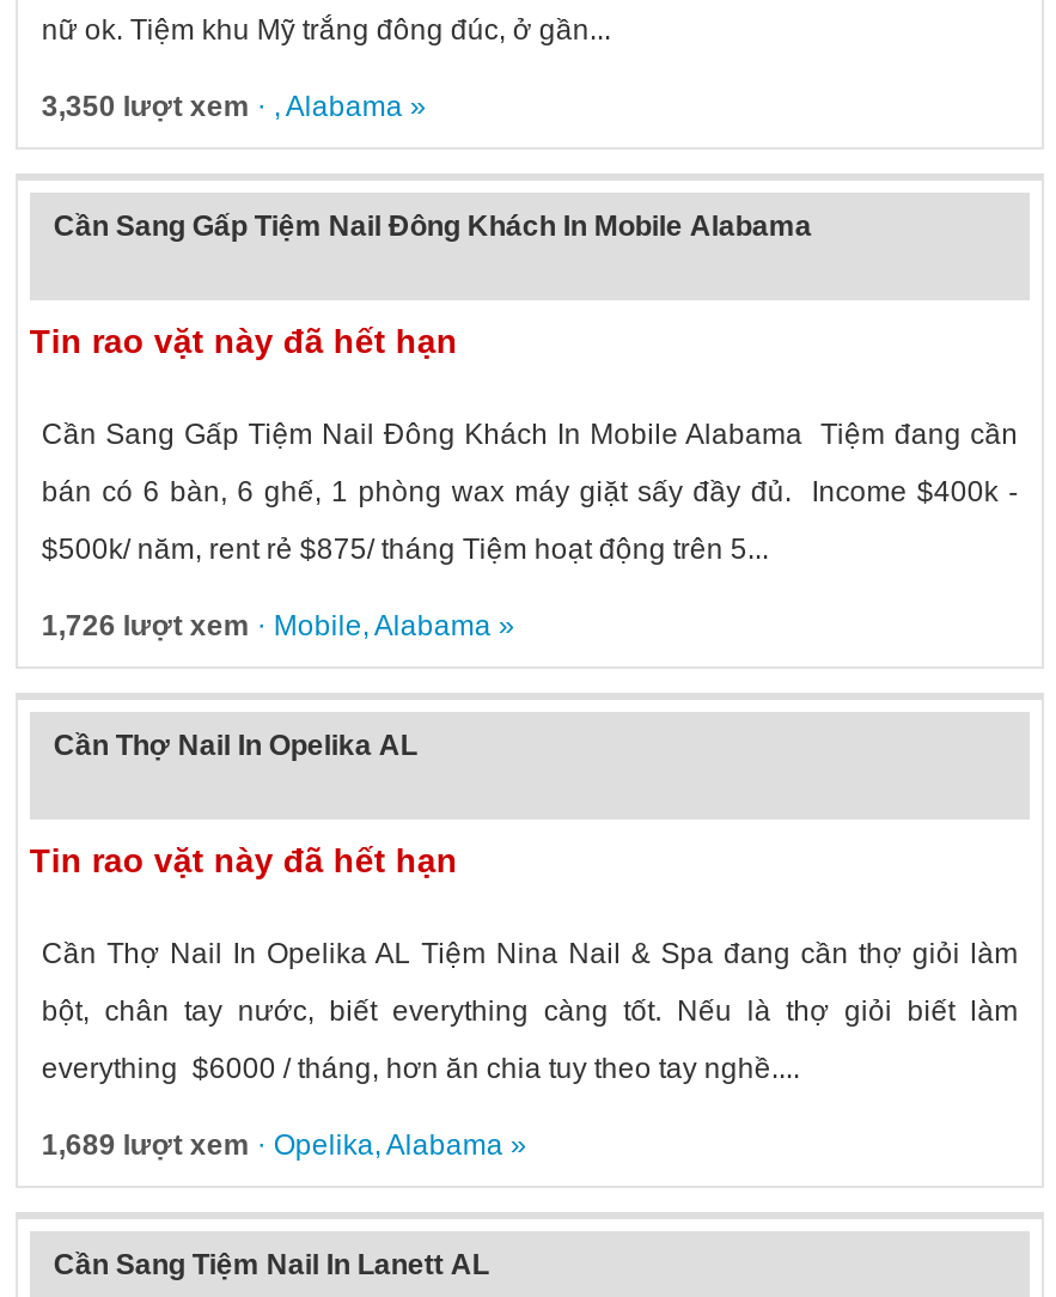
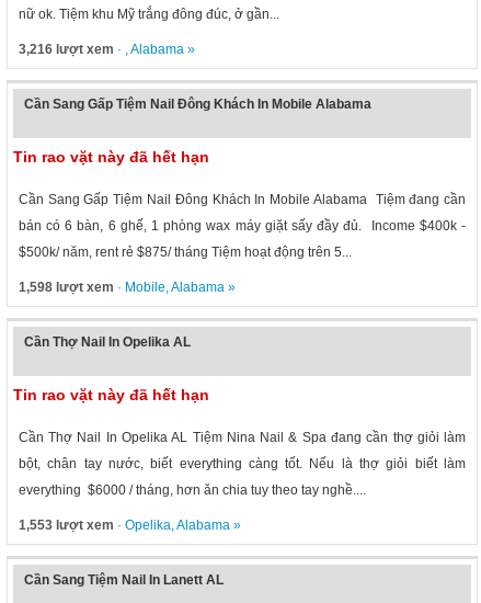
- 3,350 lượt xem · , Alabama»
+ 3,216 lượt xem · , Alabama»

- 1,726 lượt xem · Mobile, Alabama»
+ 1,598 lượt xem · Mobile, Alabama»

- 1,689 lượt xem · Opelika, Alabama»
+ 1,553 lượt xem · Opelika, Alabama»
